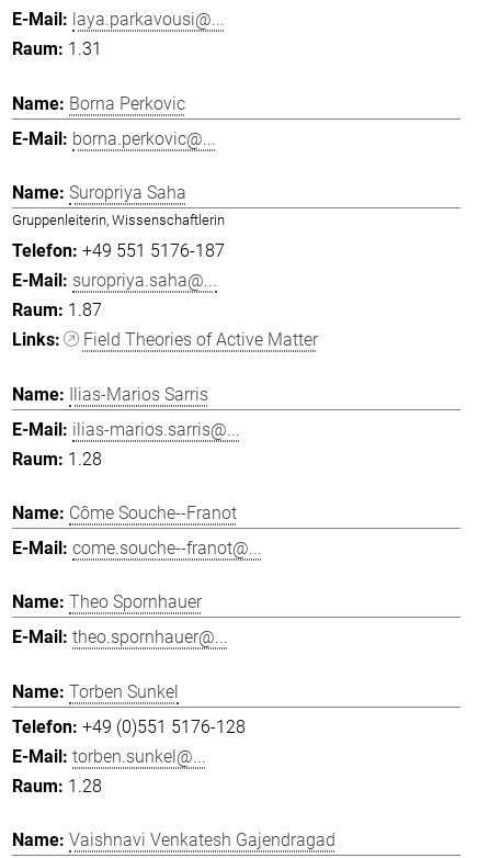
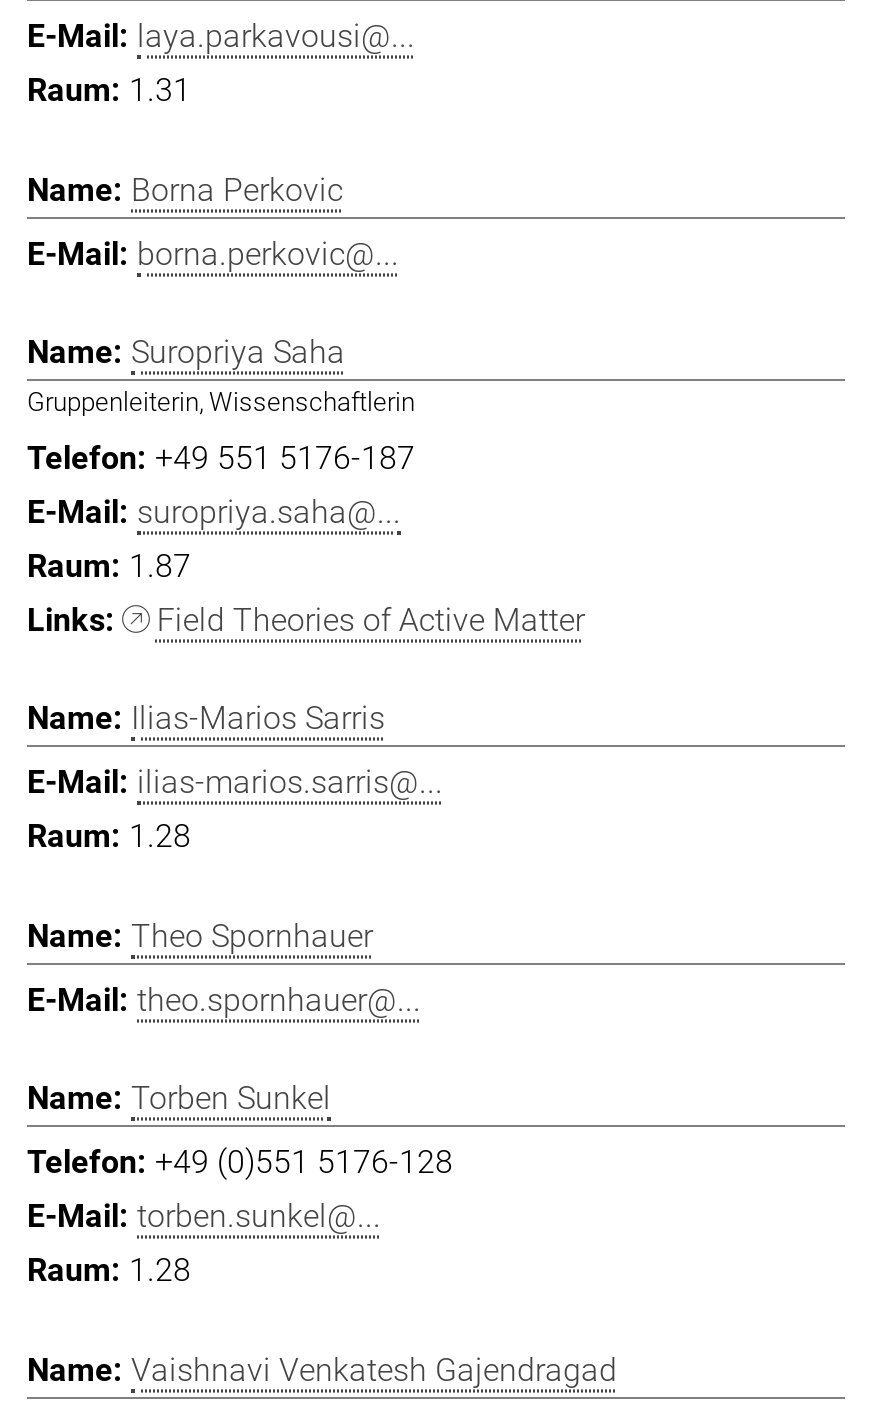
- Côme Souche--Franot
- come.souche--franot@...
